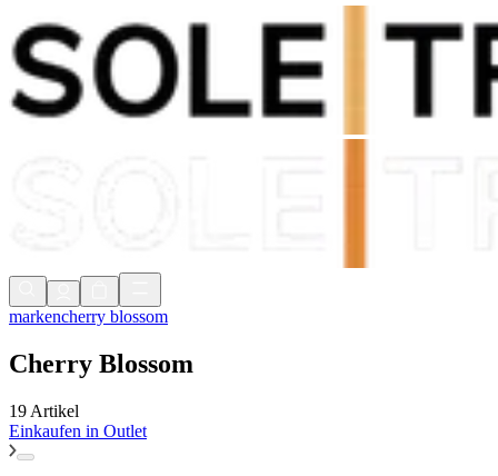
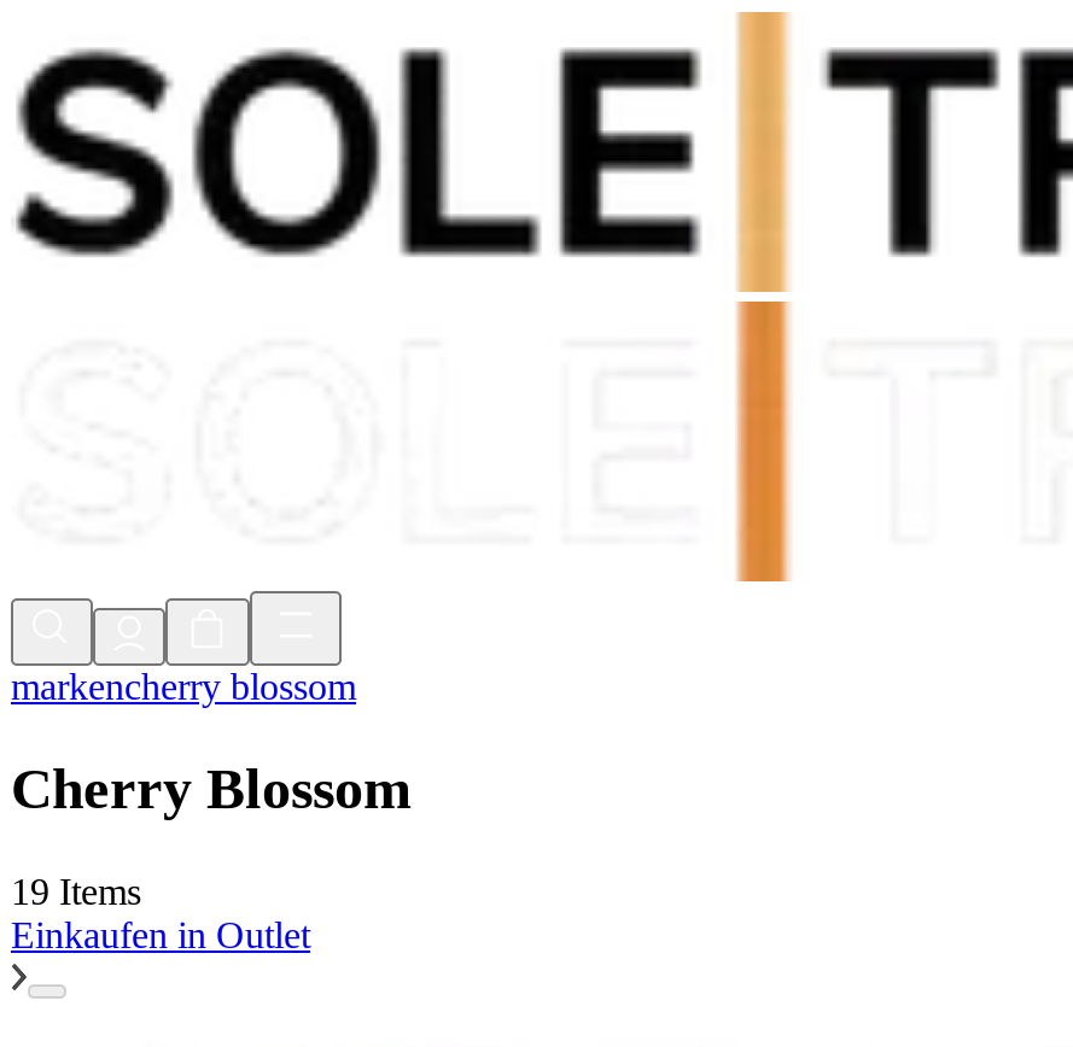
- 19 Artikel
+ 19 Items
